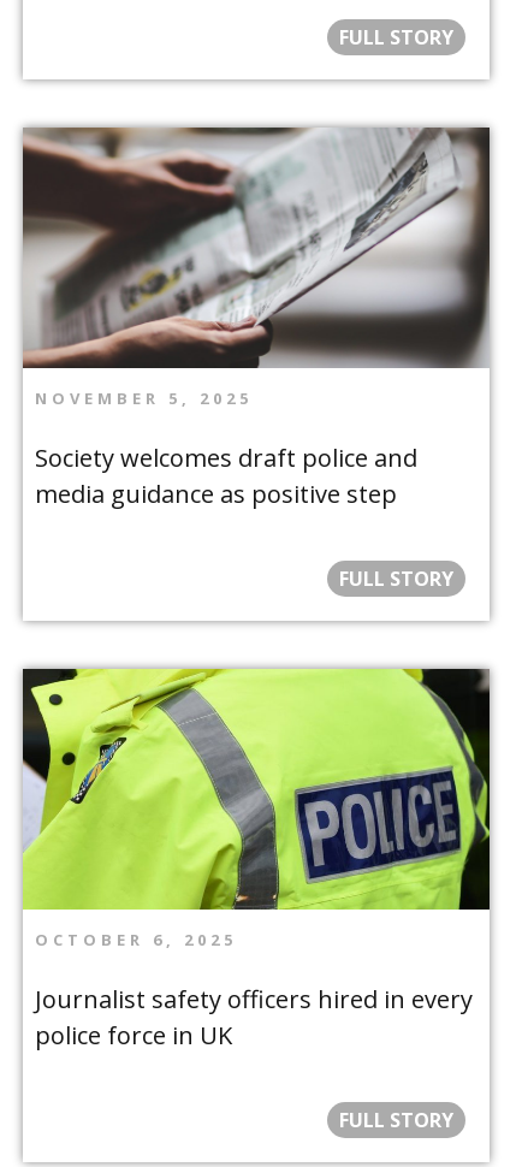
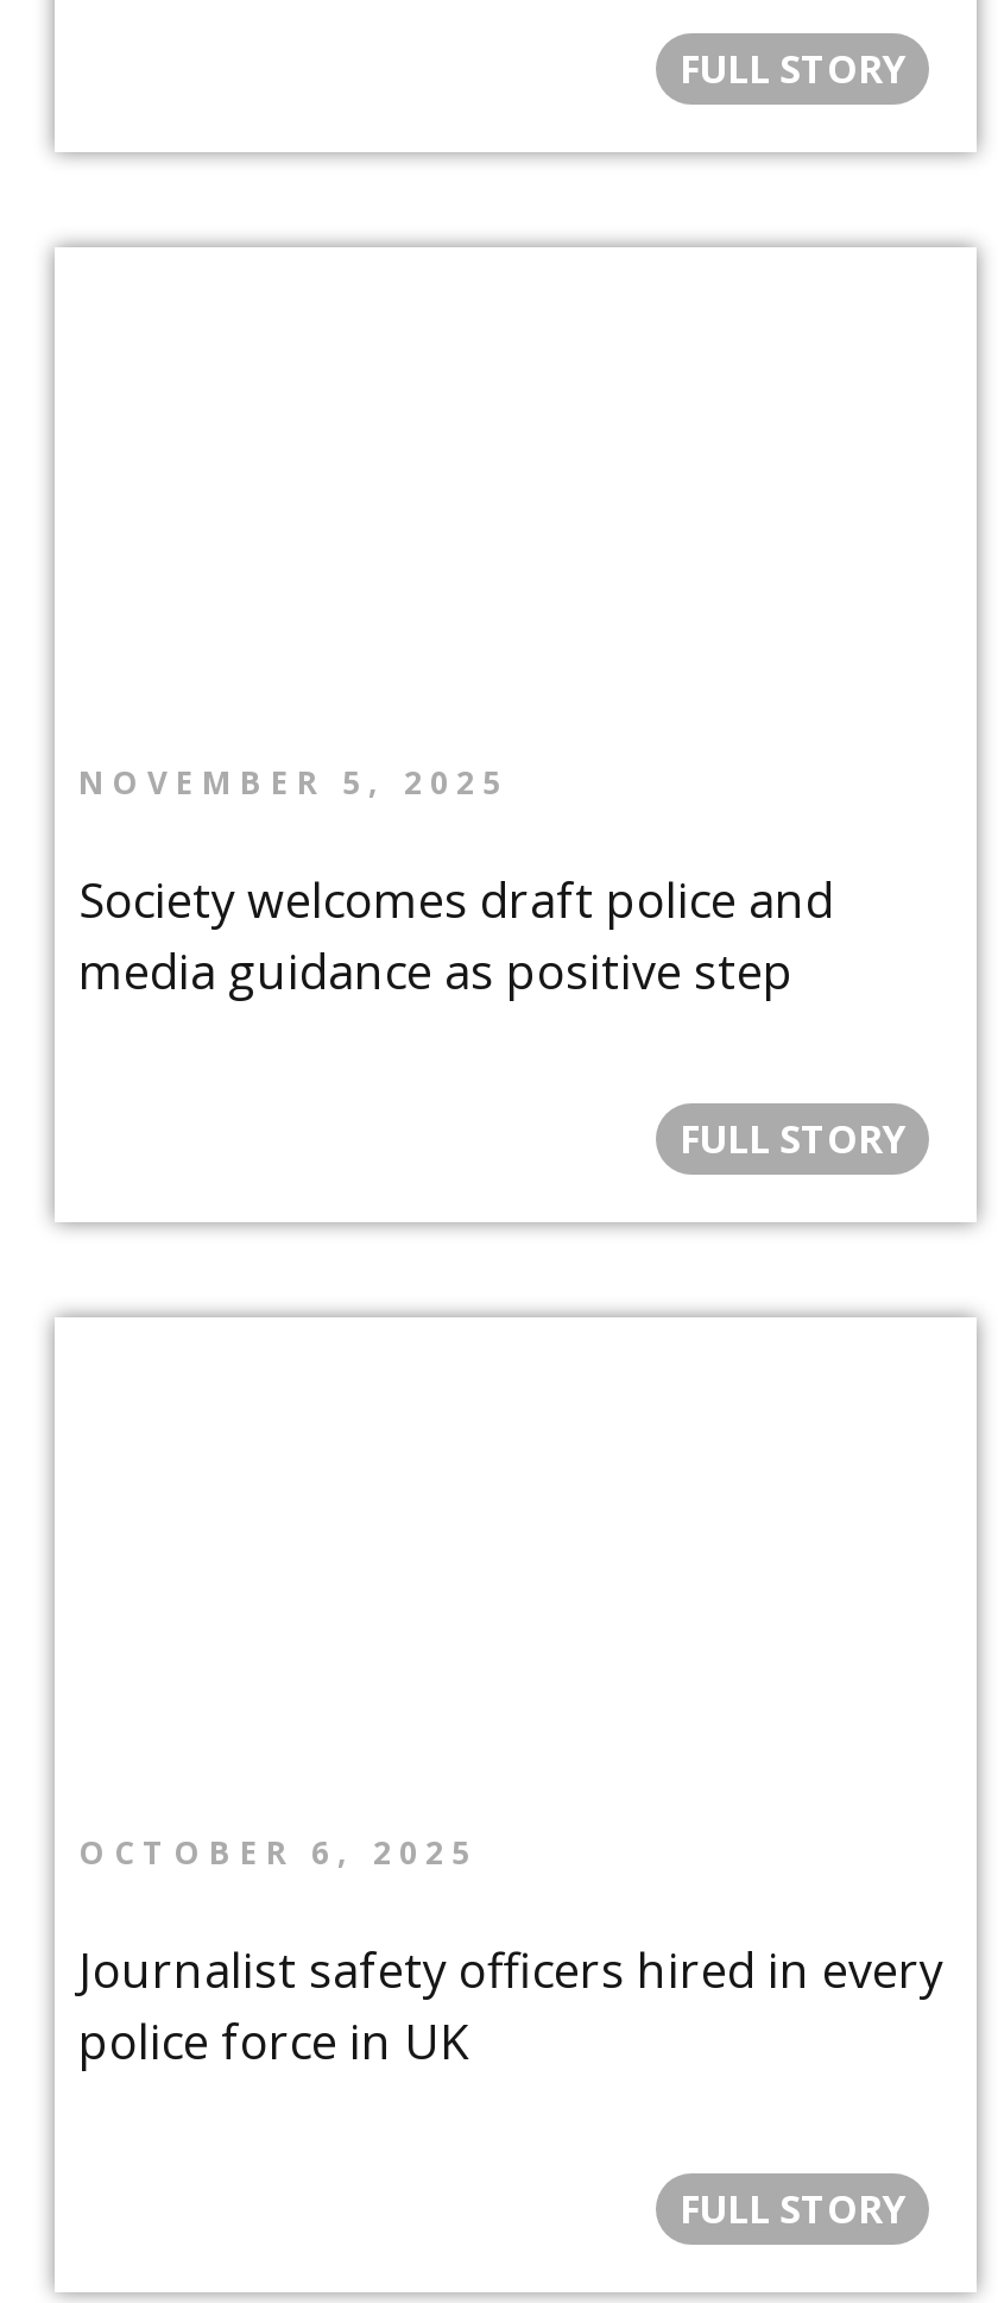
- [image]

- [image]
